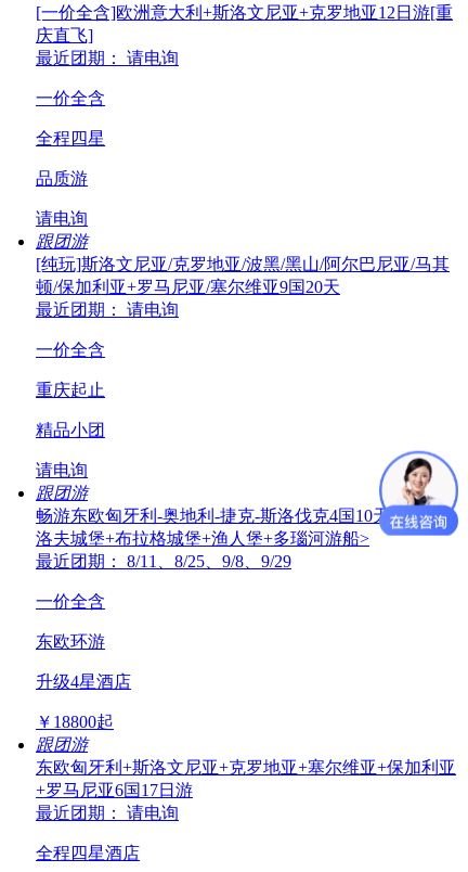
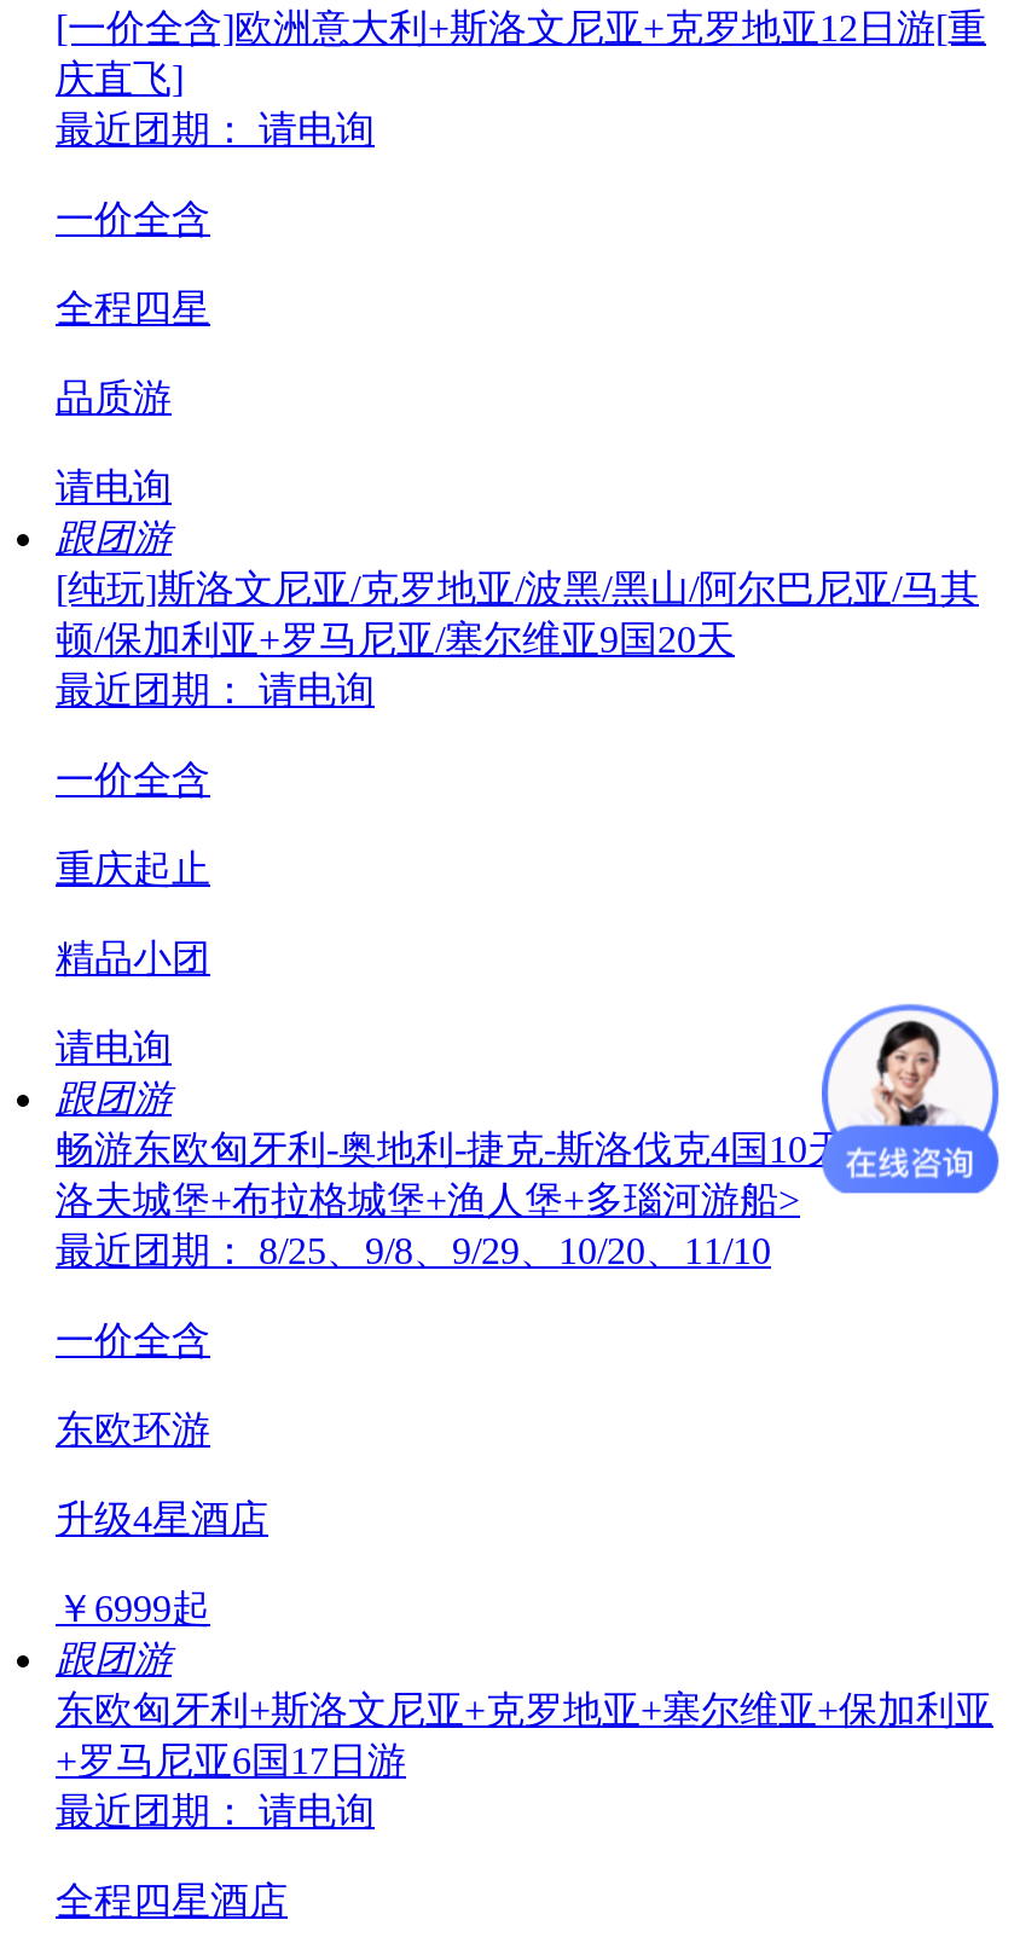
- 最近团期： 8/11、8/25、9/8、9/29
+ 最近团期： 8/25、9/8、9/29、10/20、11/10

- ￥18800起
+ ￥6999起
